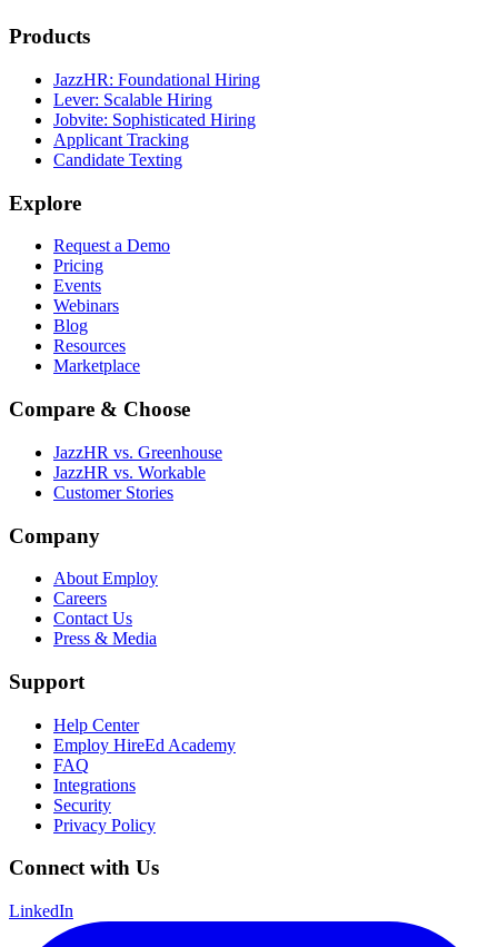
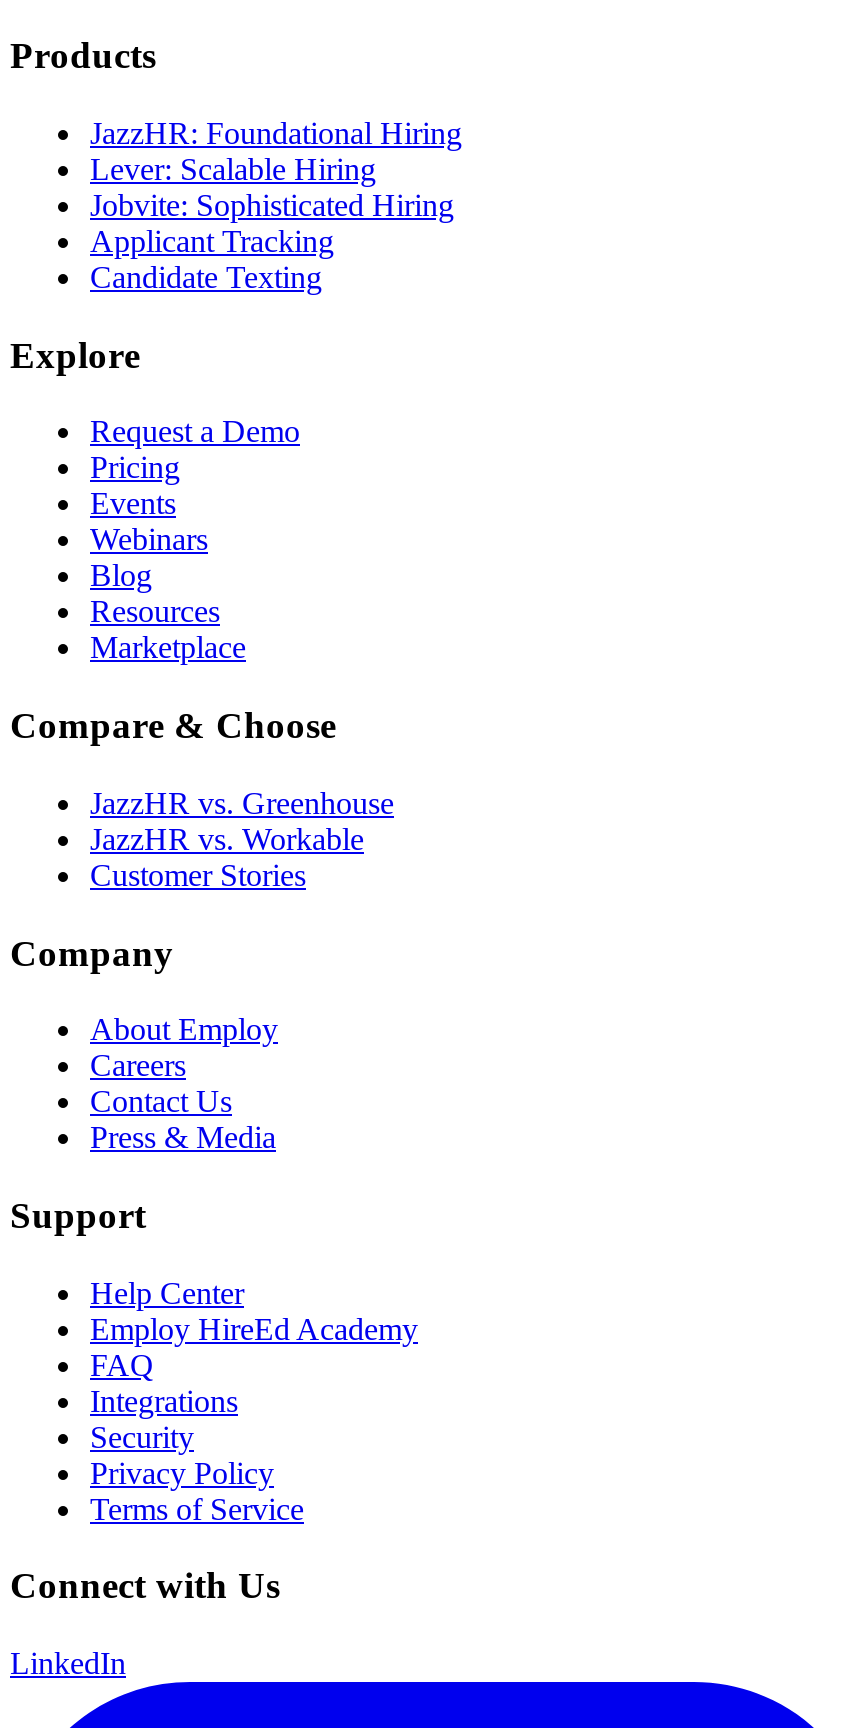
+ Terms of Service
